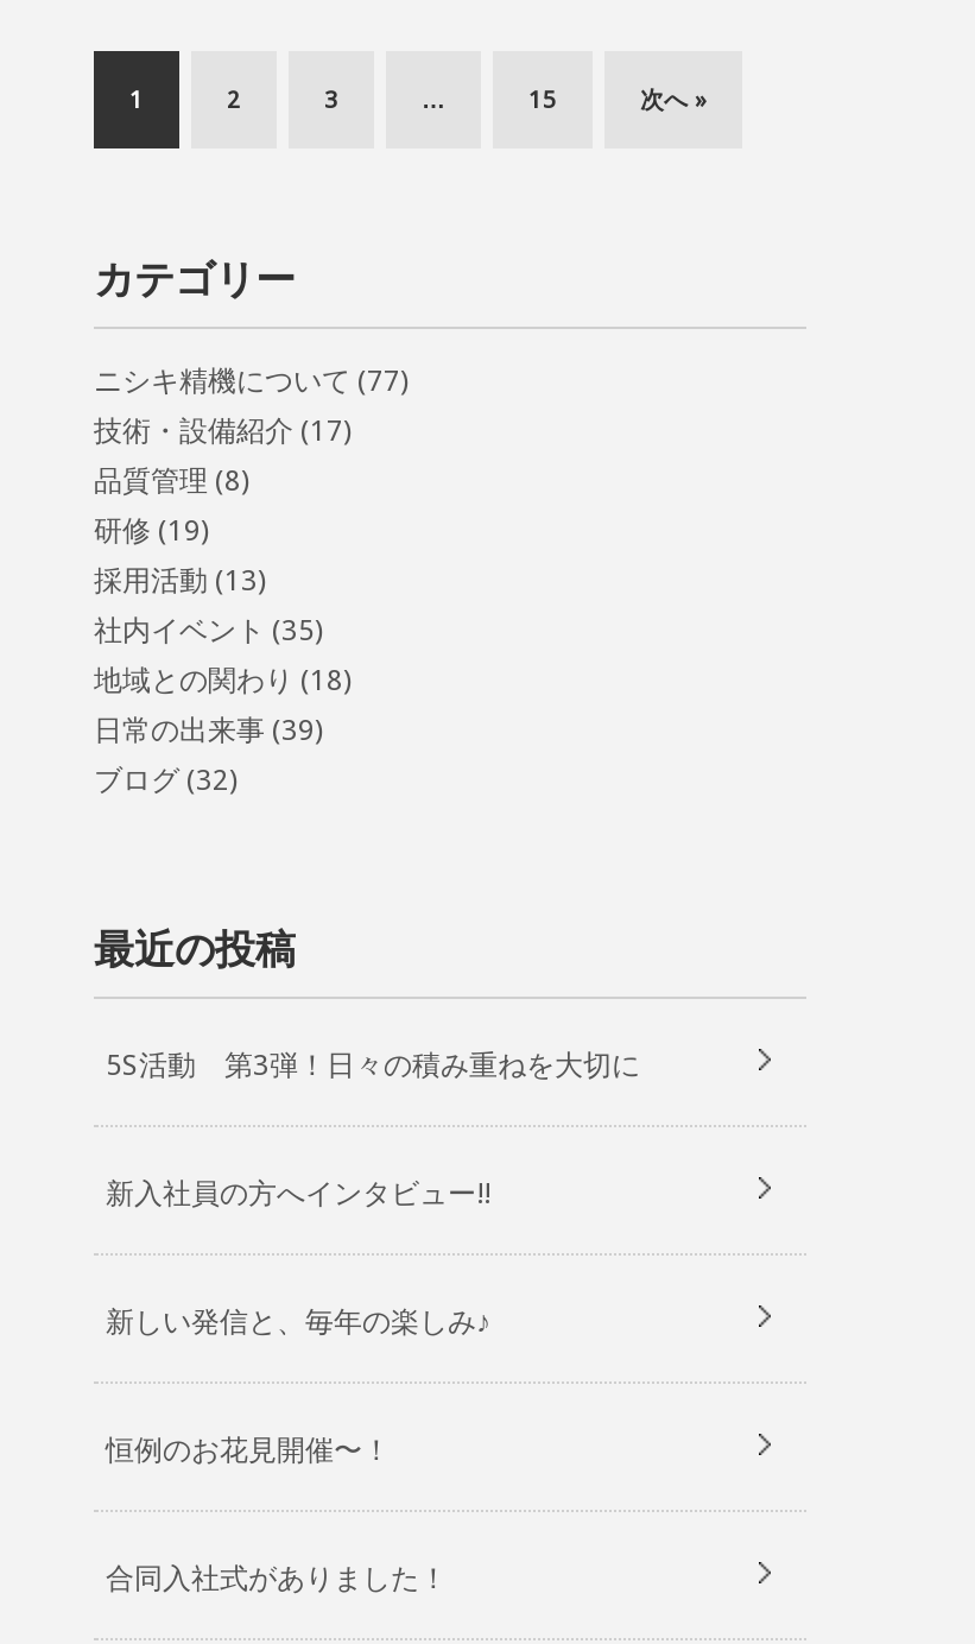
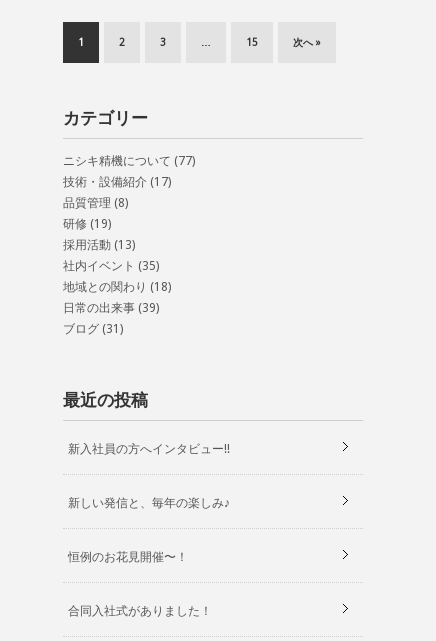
- ブログ(32)
+ ブログ(31)

- 5S活動 第3弾！日々の積み重ねを大切に
